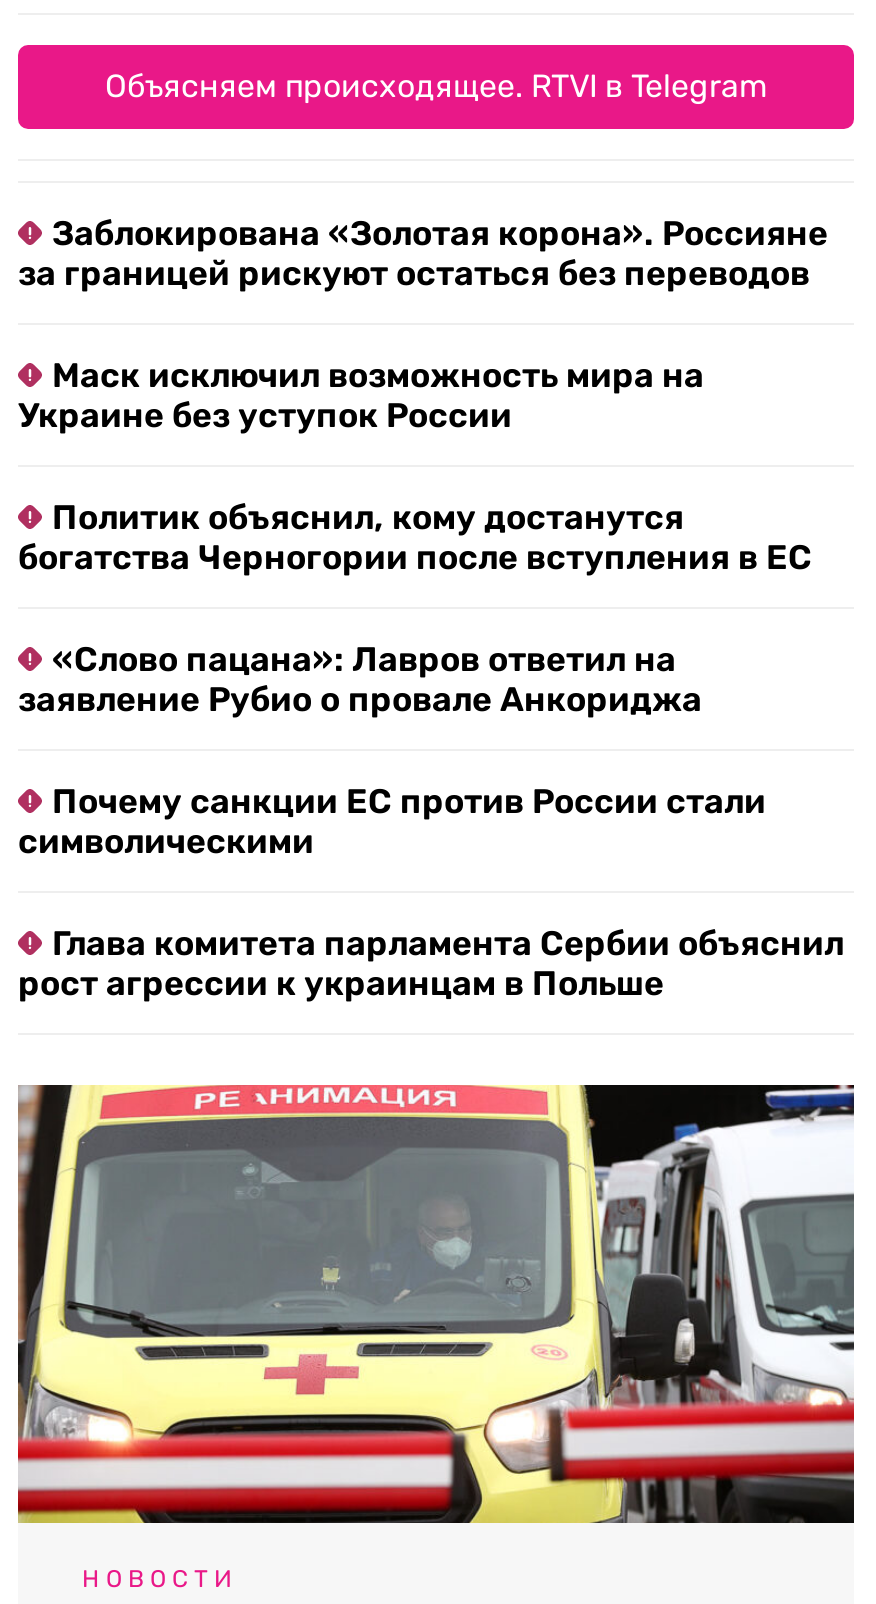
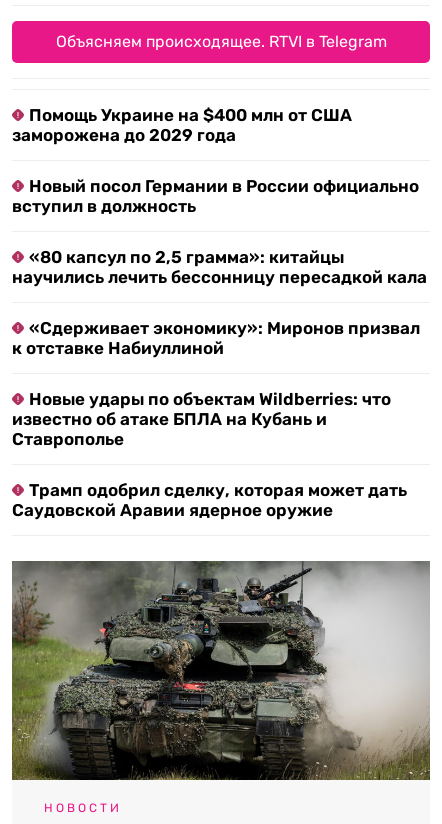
- Заблокирована «Золотая корона». Россияне
- за границей рискуют остаться без переводов
+ Помощь Украине на $400 млн от США
+ заморожена до 2029 года

- Маск исключил возможность мира на
- Украине без уступок России
+ Новый посол Германии в России официально
+ вступил в должность

- Политик объяснил, кому достанутся
- богатства Черногории после вступления в ЕС
+ «80 капсул по 2,5 грамма»: китайцы
+ научились лечить бессонницу пересадкой кала

- «Слово пацана»: Лавров ответил на
- заявление Рубио о провале Анкориджа
+ «Сдерживает экономику»: Миронов призвал
+ к отставке Набиуллиной

- Почему санкции ЕС против России стали
- символическими
+ Новые удары по объектам Wildberries: что
+ известно об атаке БПЛА на Кубань и
+ Ставрополье

- Глава комитета парламента Сербии объяснил
- рост агрессии к украинцам в Польше
+ Трамп одобрил сделку, которая может дать
+ Саудовской Аравии ядерное оружие

- [image]
+ [image]
